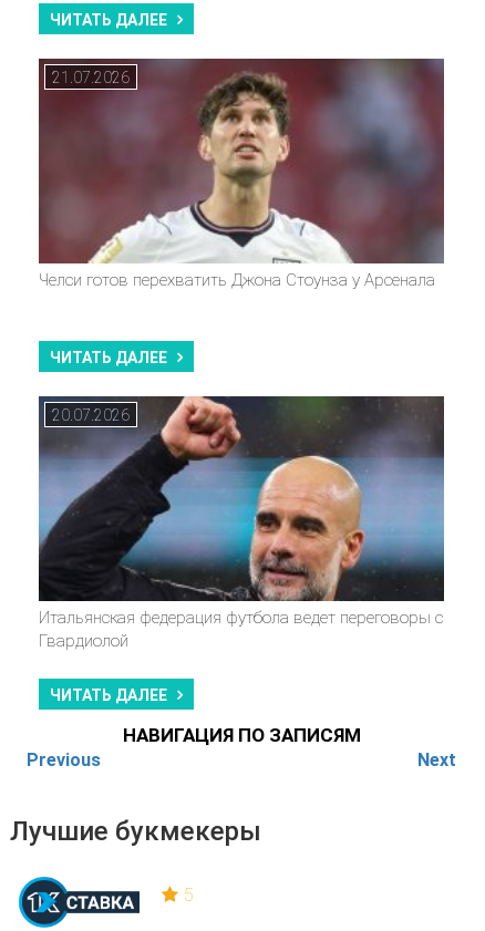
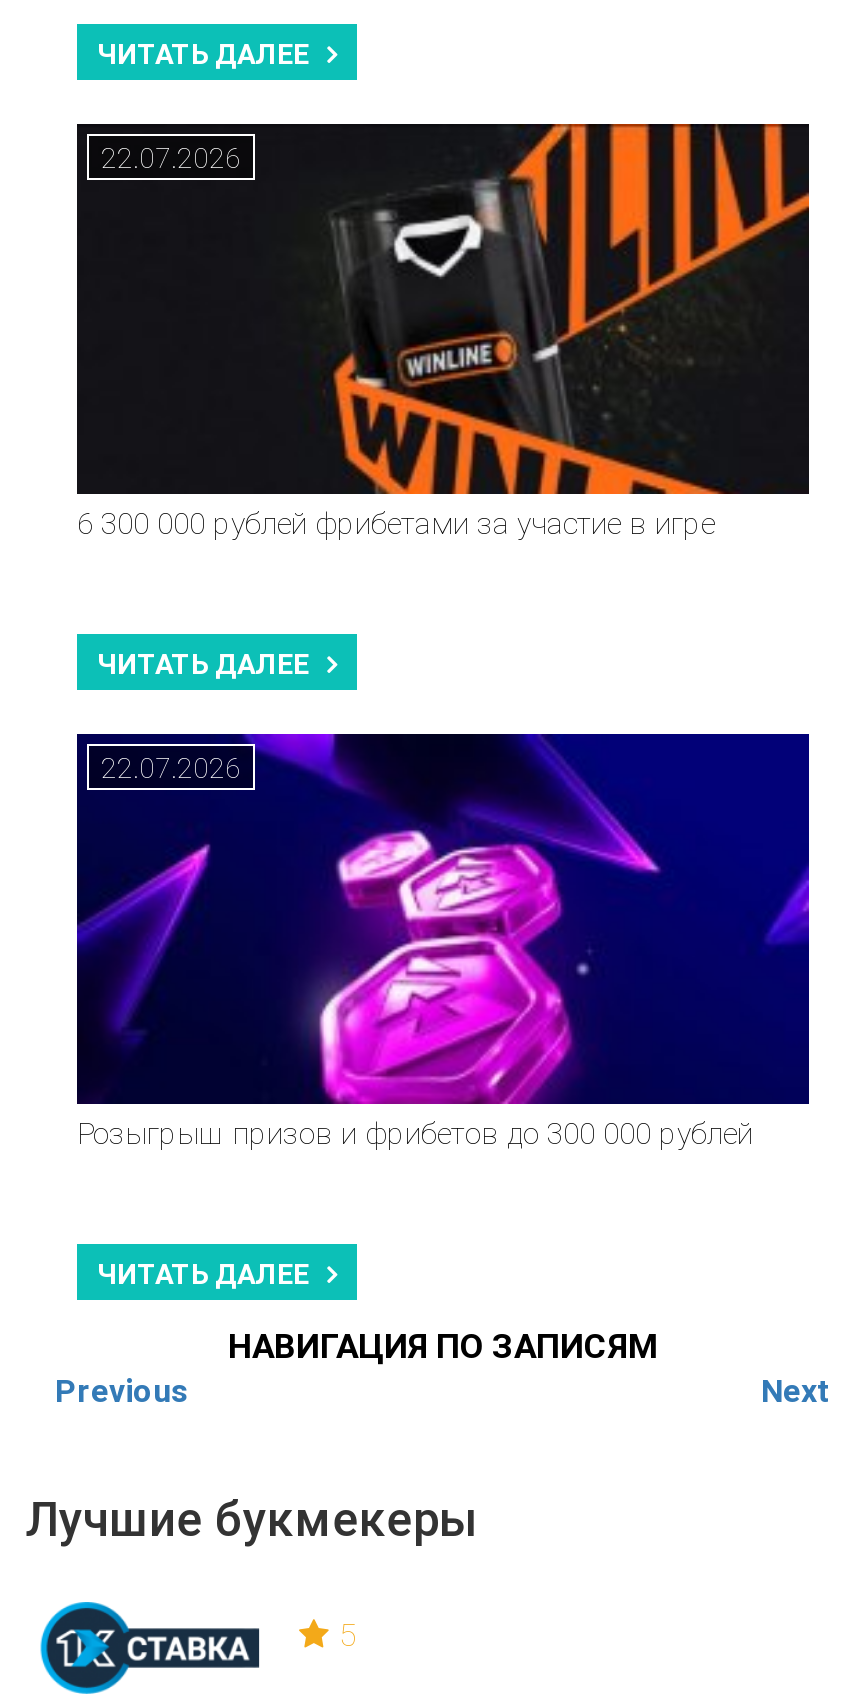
- [image]
- 21.07.2026
+ [image]
+ 22.07.2026

- Челси готов перехватить Джона Стоунза у Арсенала
+ 6 300 000 рублей фрибетами за участие в игре

- [image]
- 20.07.2026
+ [image]
+ 22.07.2026

- Итальянская федерация футбола ведет переговоры с
- Гвардиолой
+ Розыгрыш призов и фрибетов до 300 000 рублей
